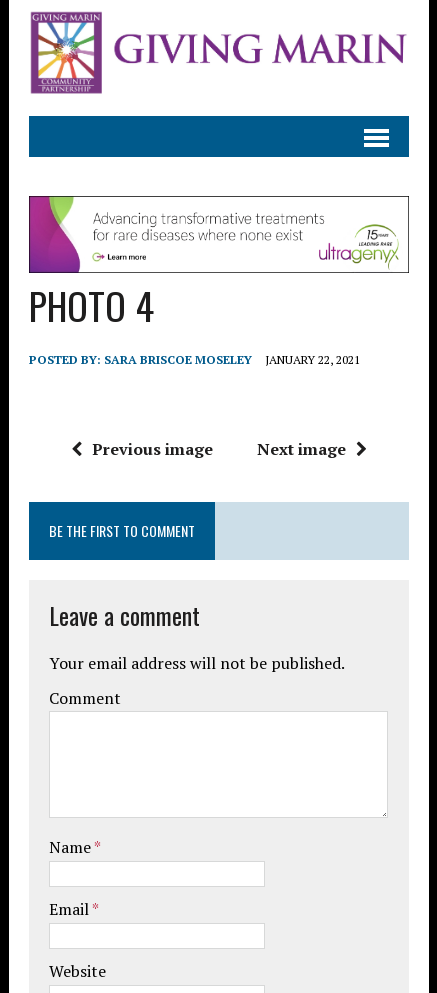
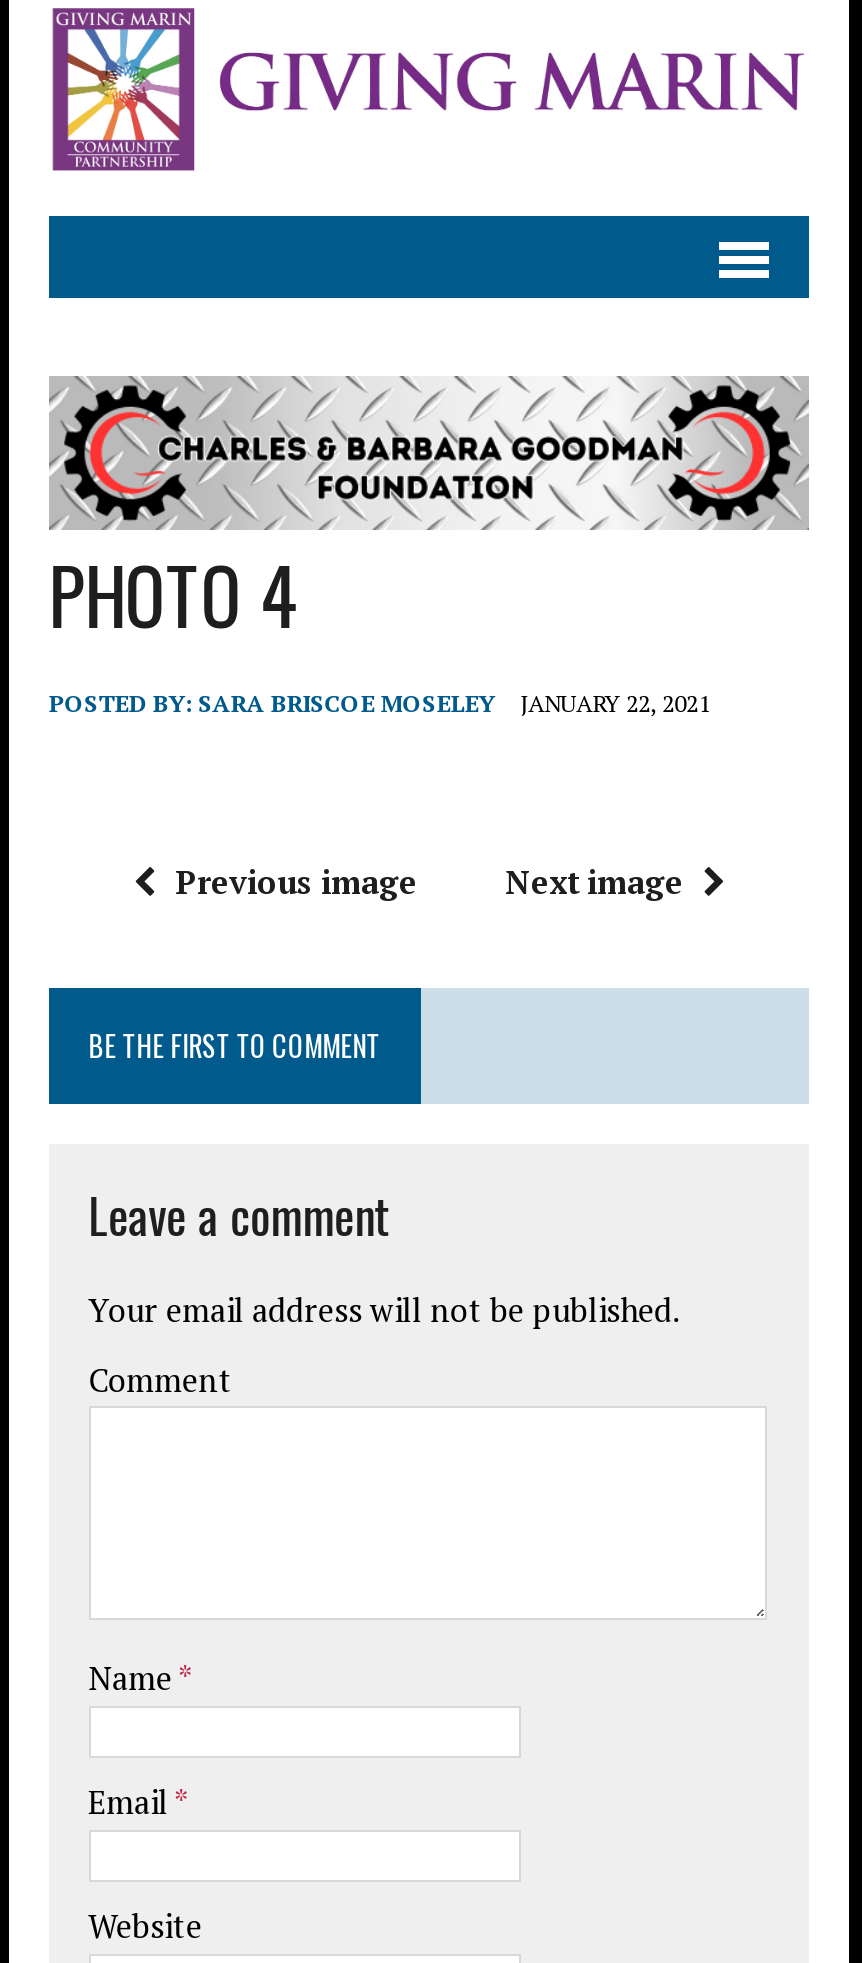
- [image]
+ [image]
